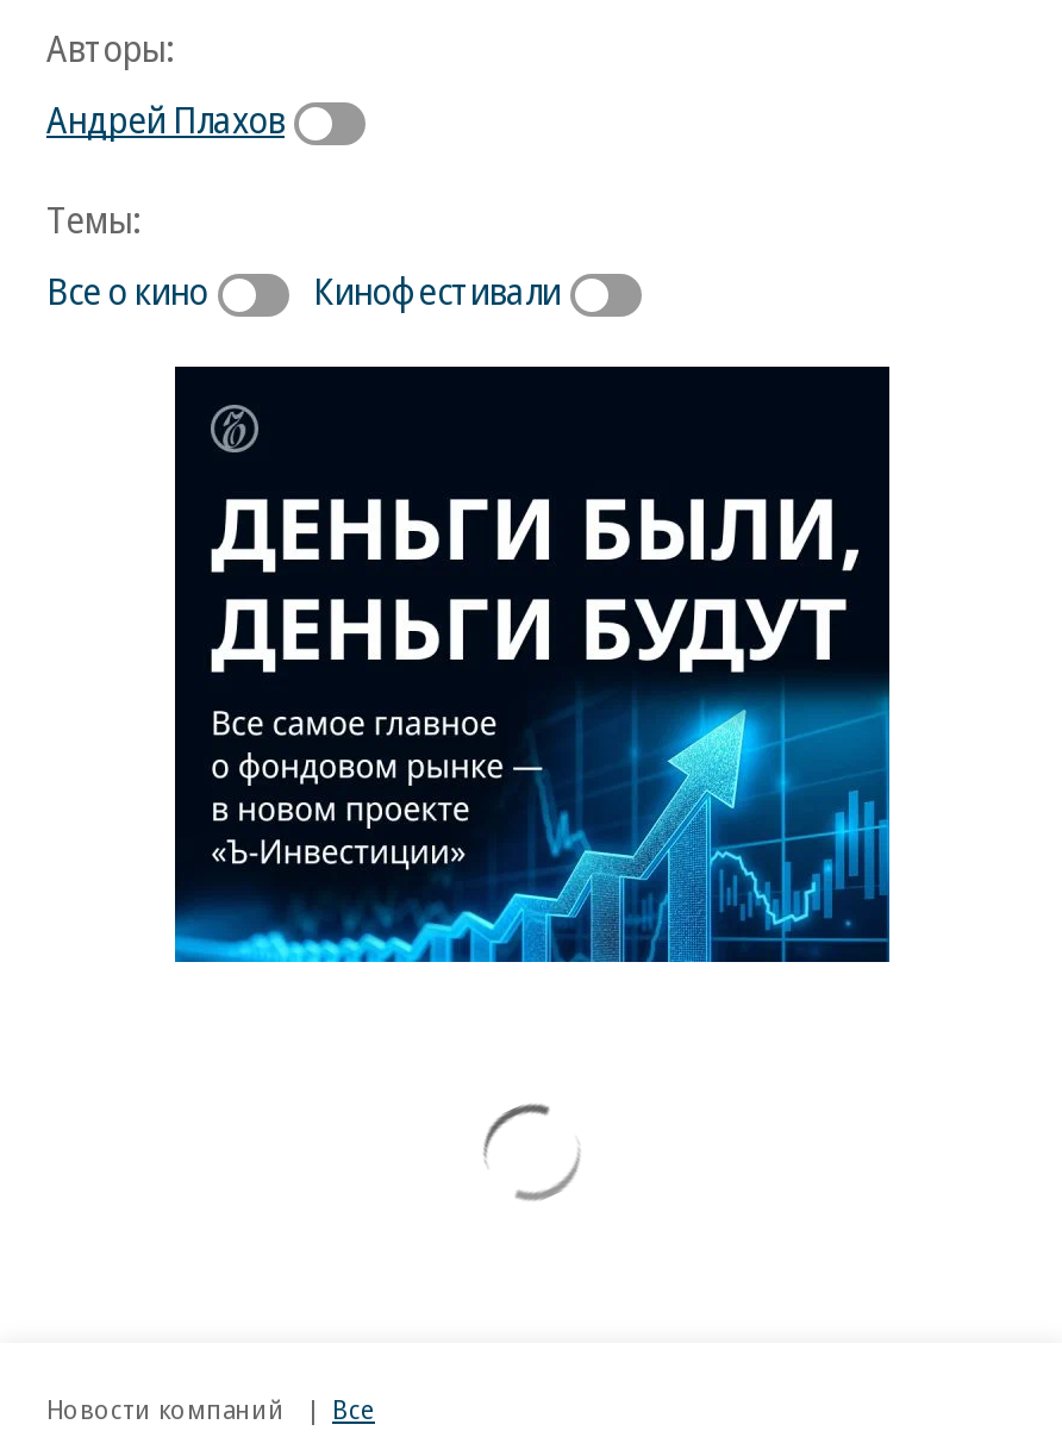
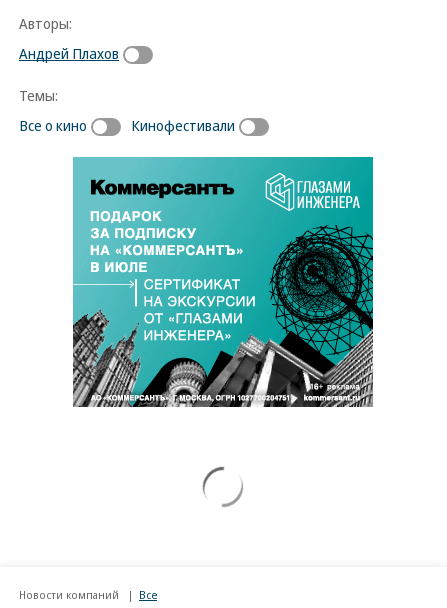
- [image]
+ [image]
